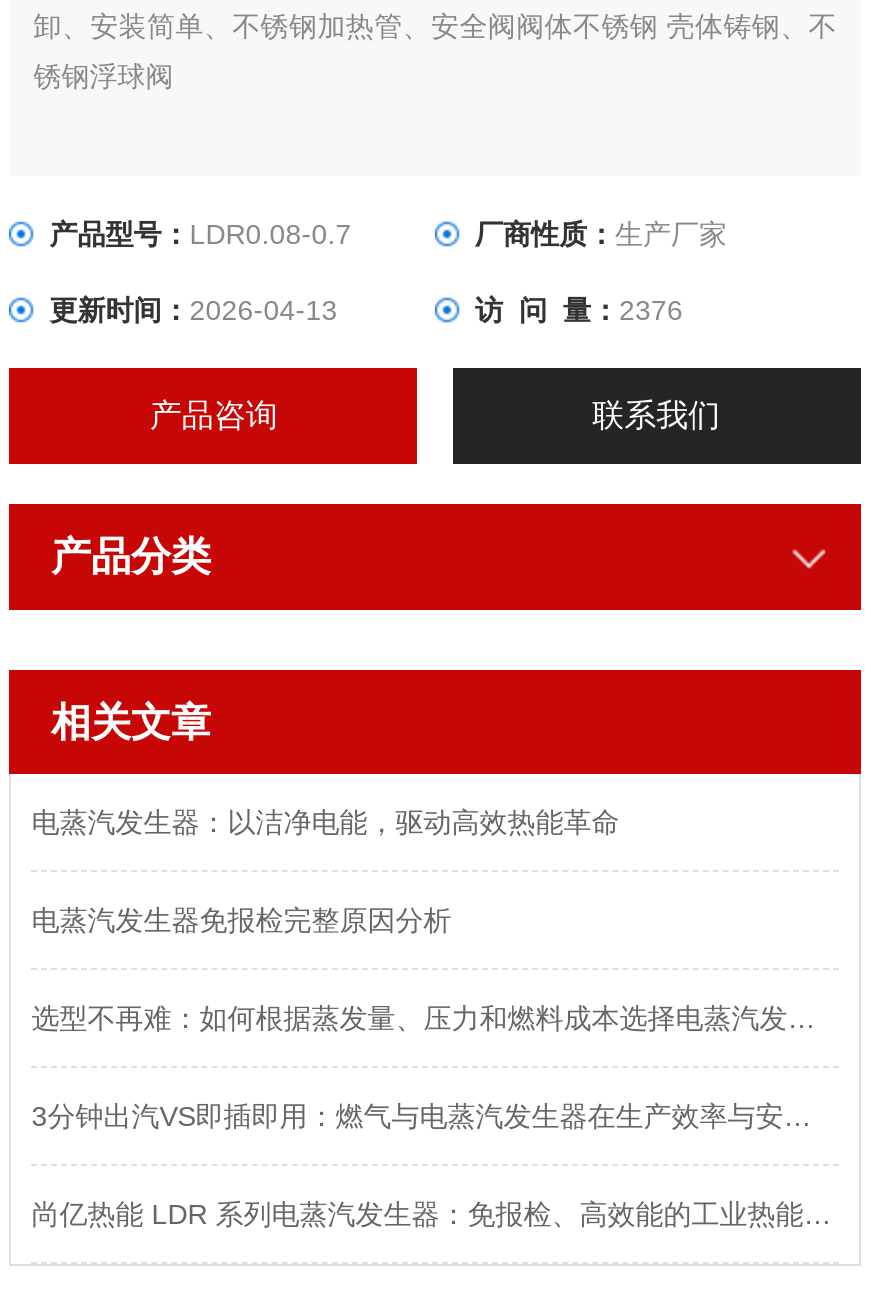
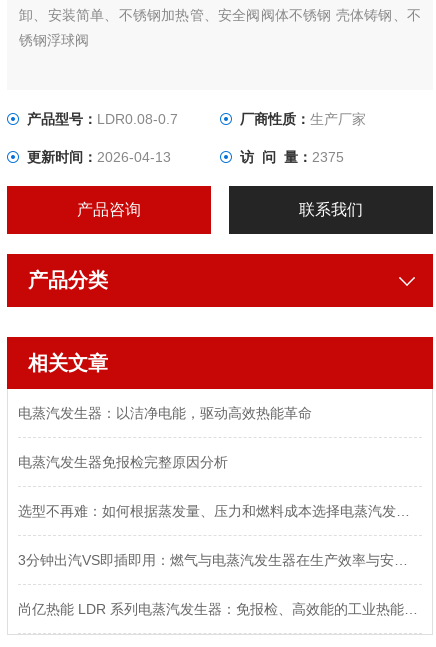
- 访 问 量：2376
+ 访 问 量：2375
